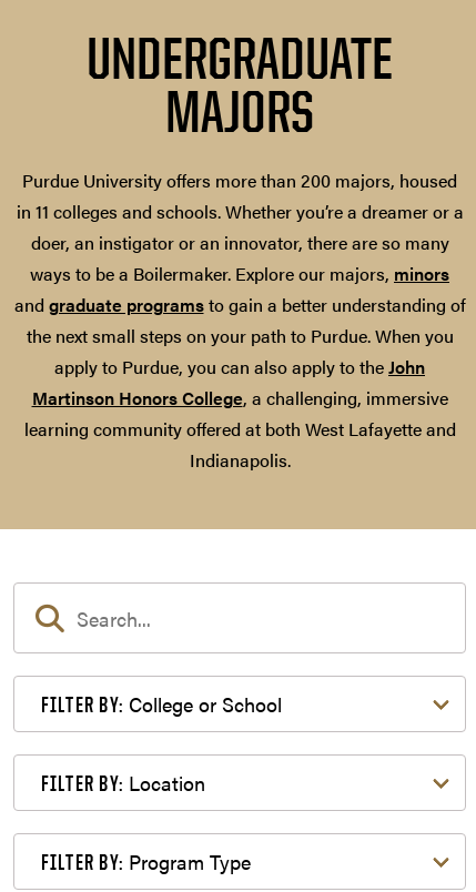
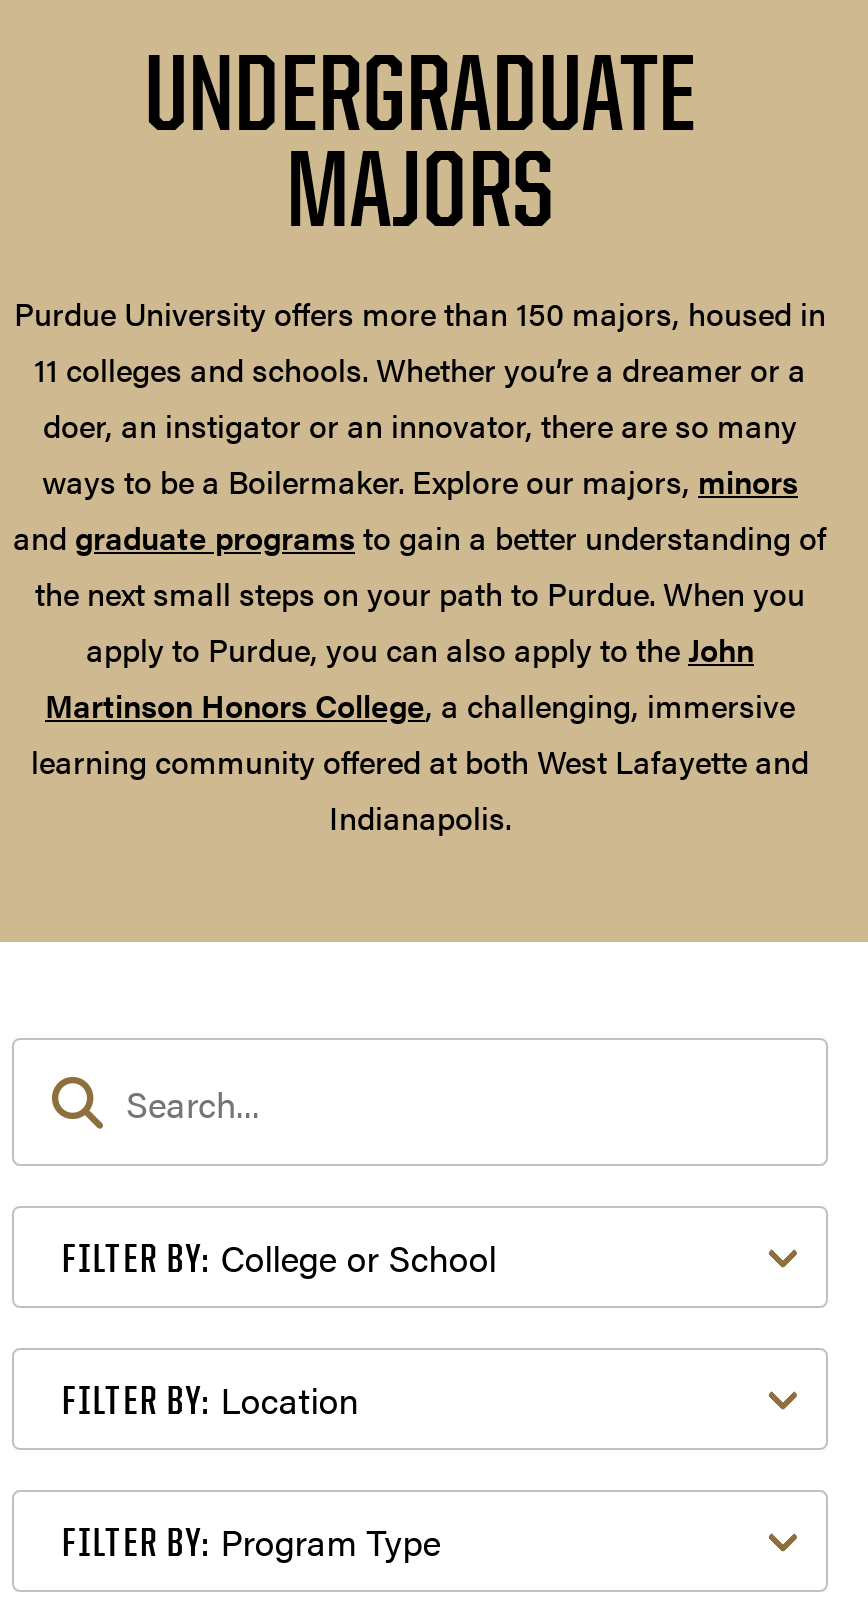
- Purdue University offers more than 200 majors, housed
- in 11 colleges and schools. Whether you’re a dreamer or a
+ Purdue University offers more than 150 majors, housed in
+ 11 colleges and schools. Whether you’re a dreamer or a
